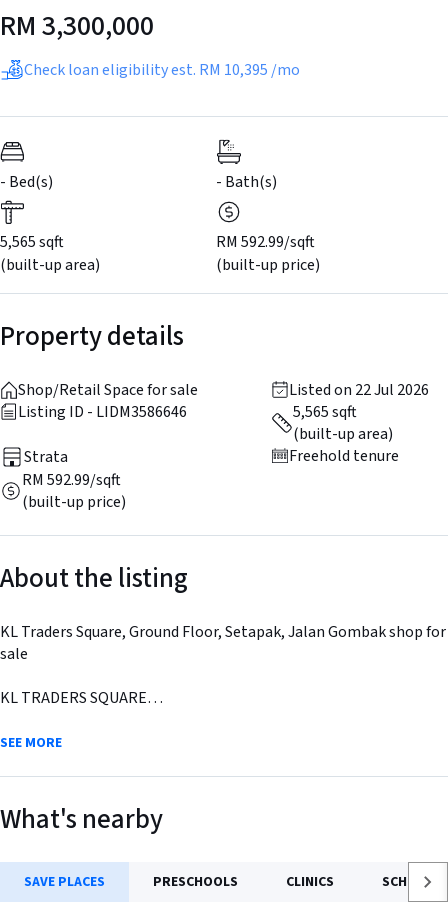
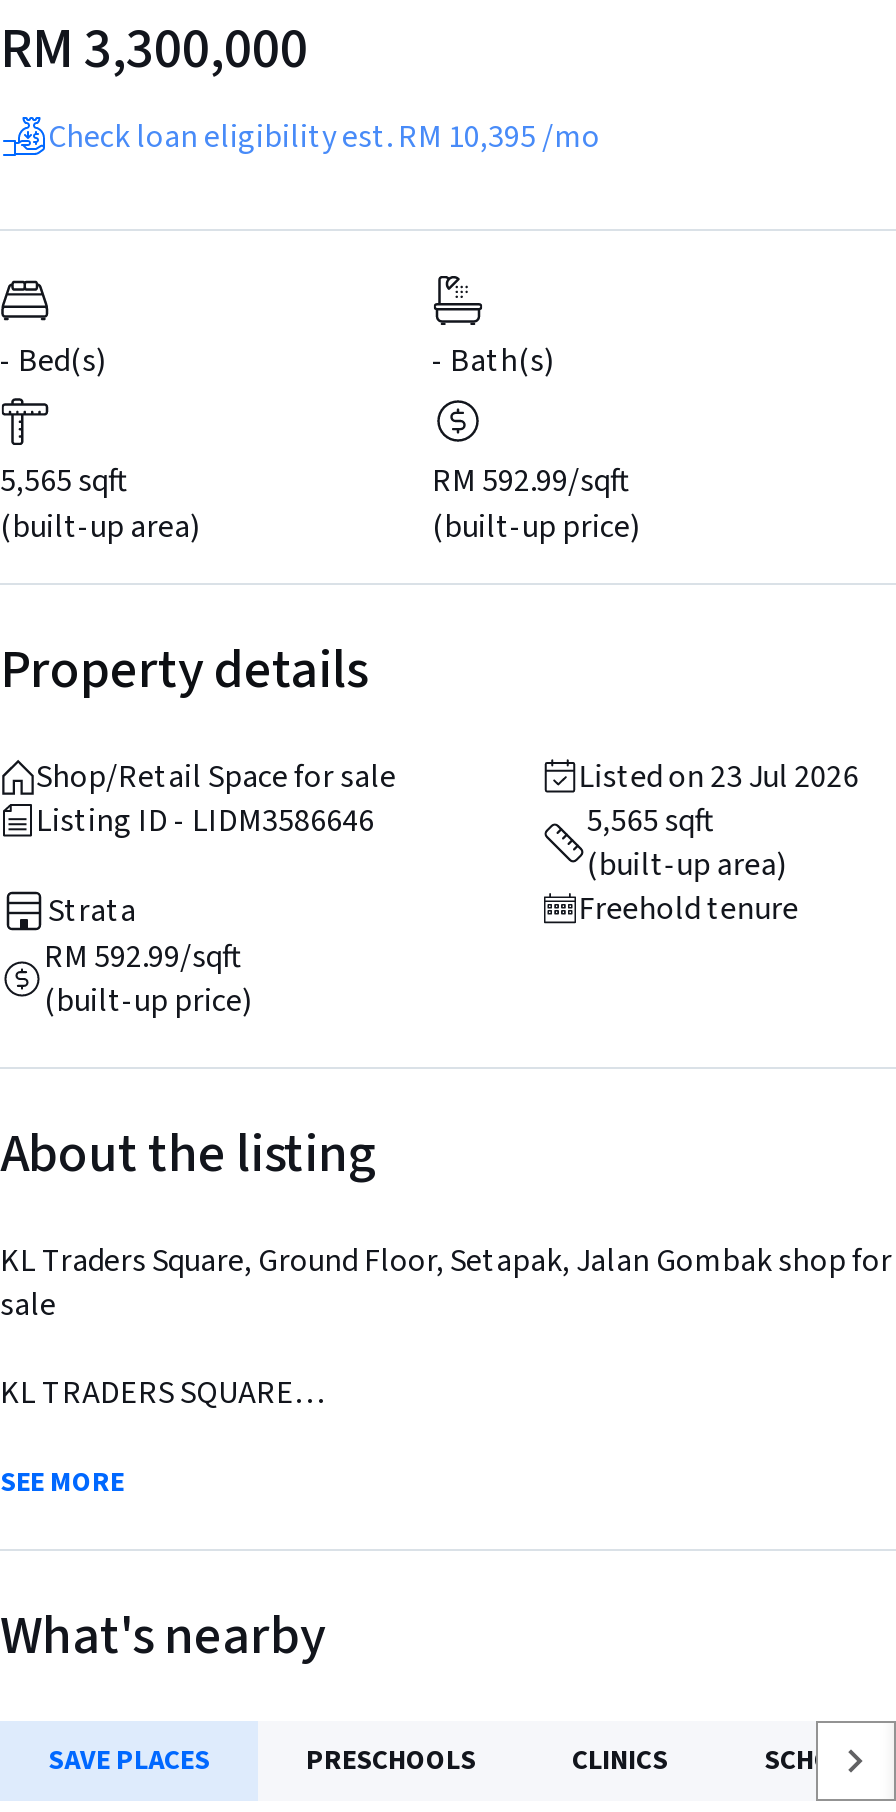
- Listed on 22 Jul 2026
+ Listed on 23 Jul 2026
